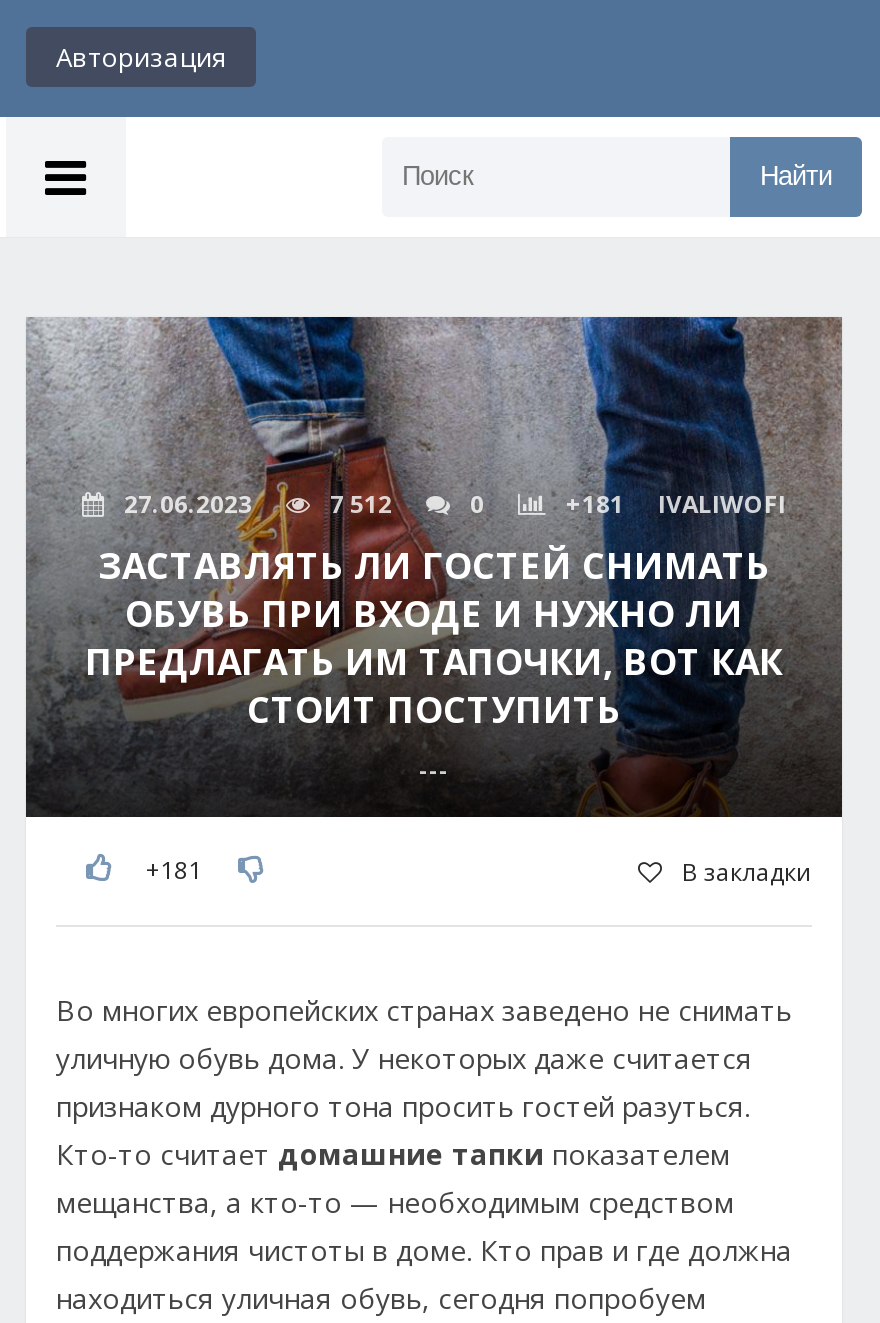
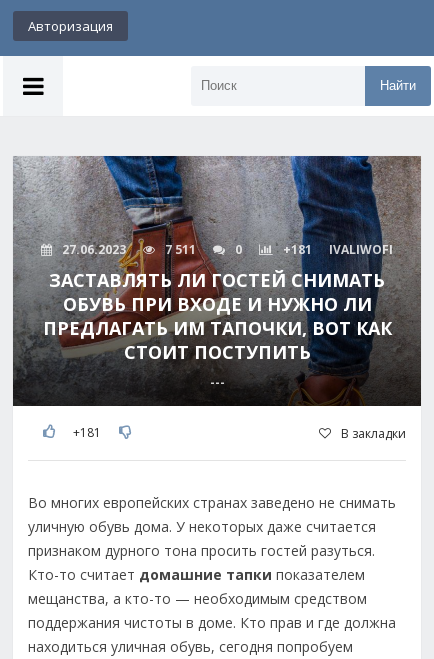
- 7 512
+ 7 511
